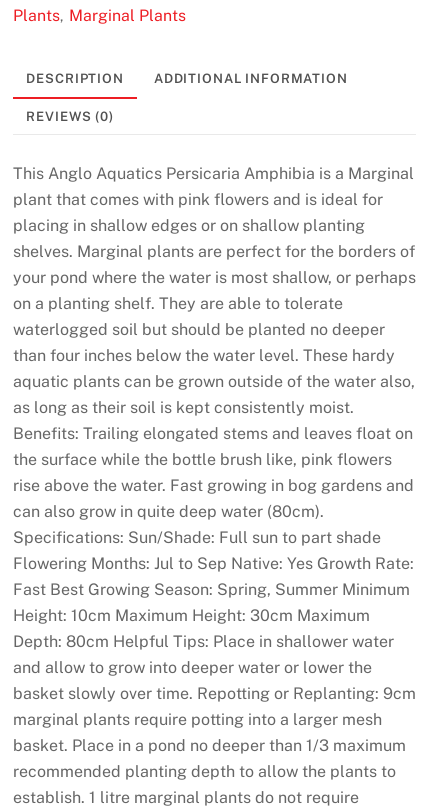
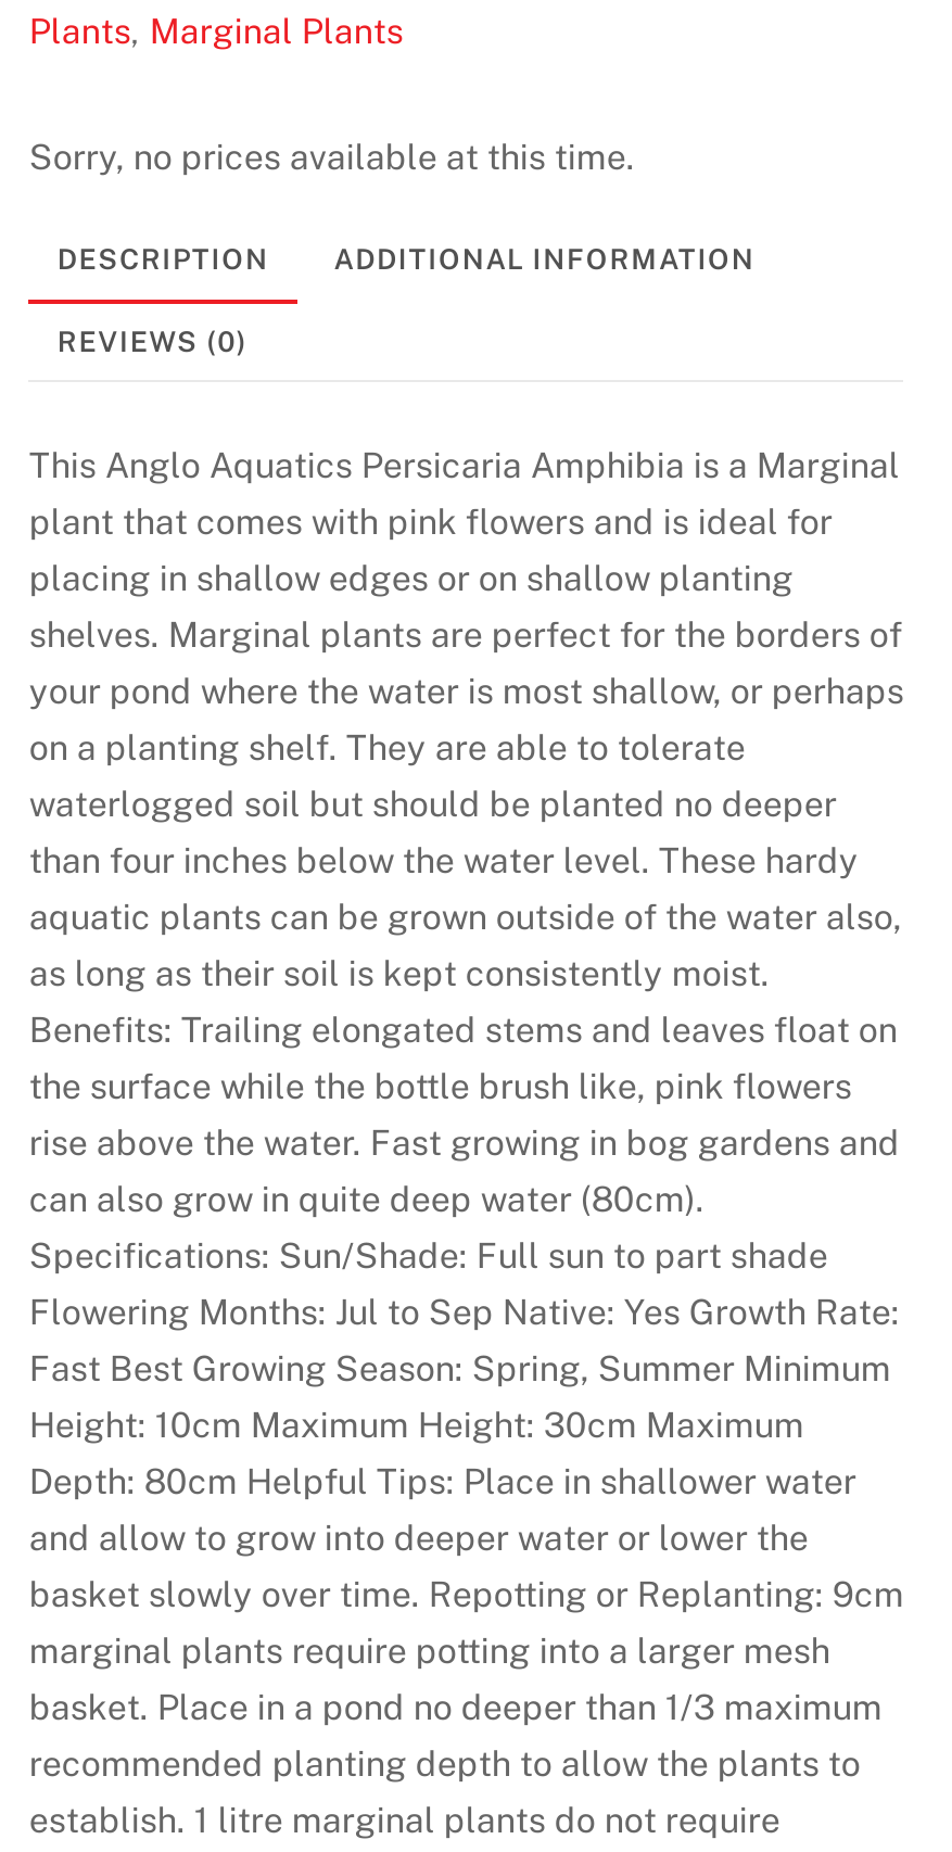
+ Sorry, no prices available at this time.
